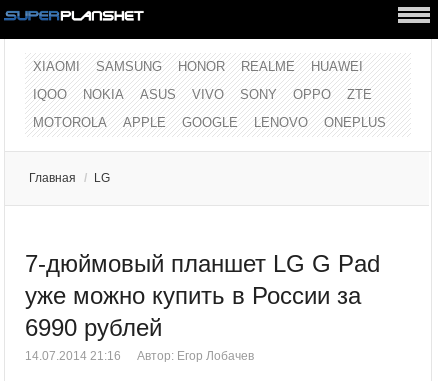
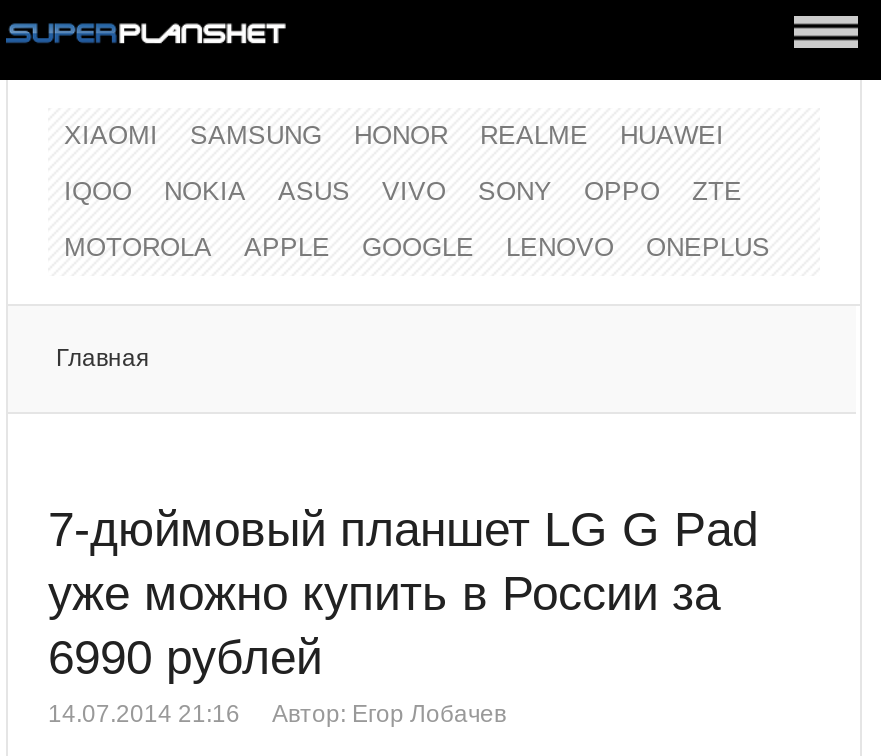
- Главная / LG
+ Главная
